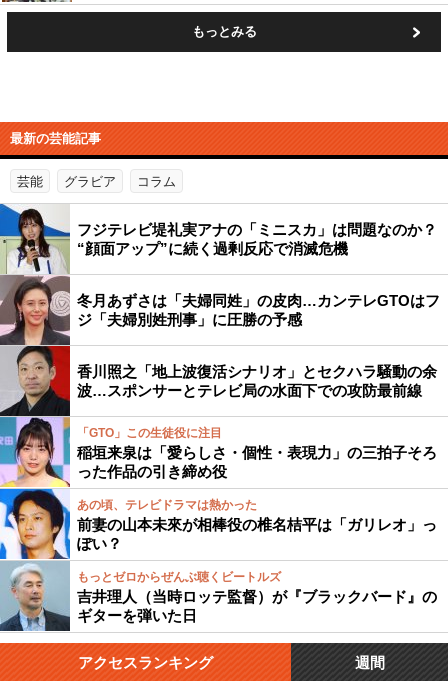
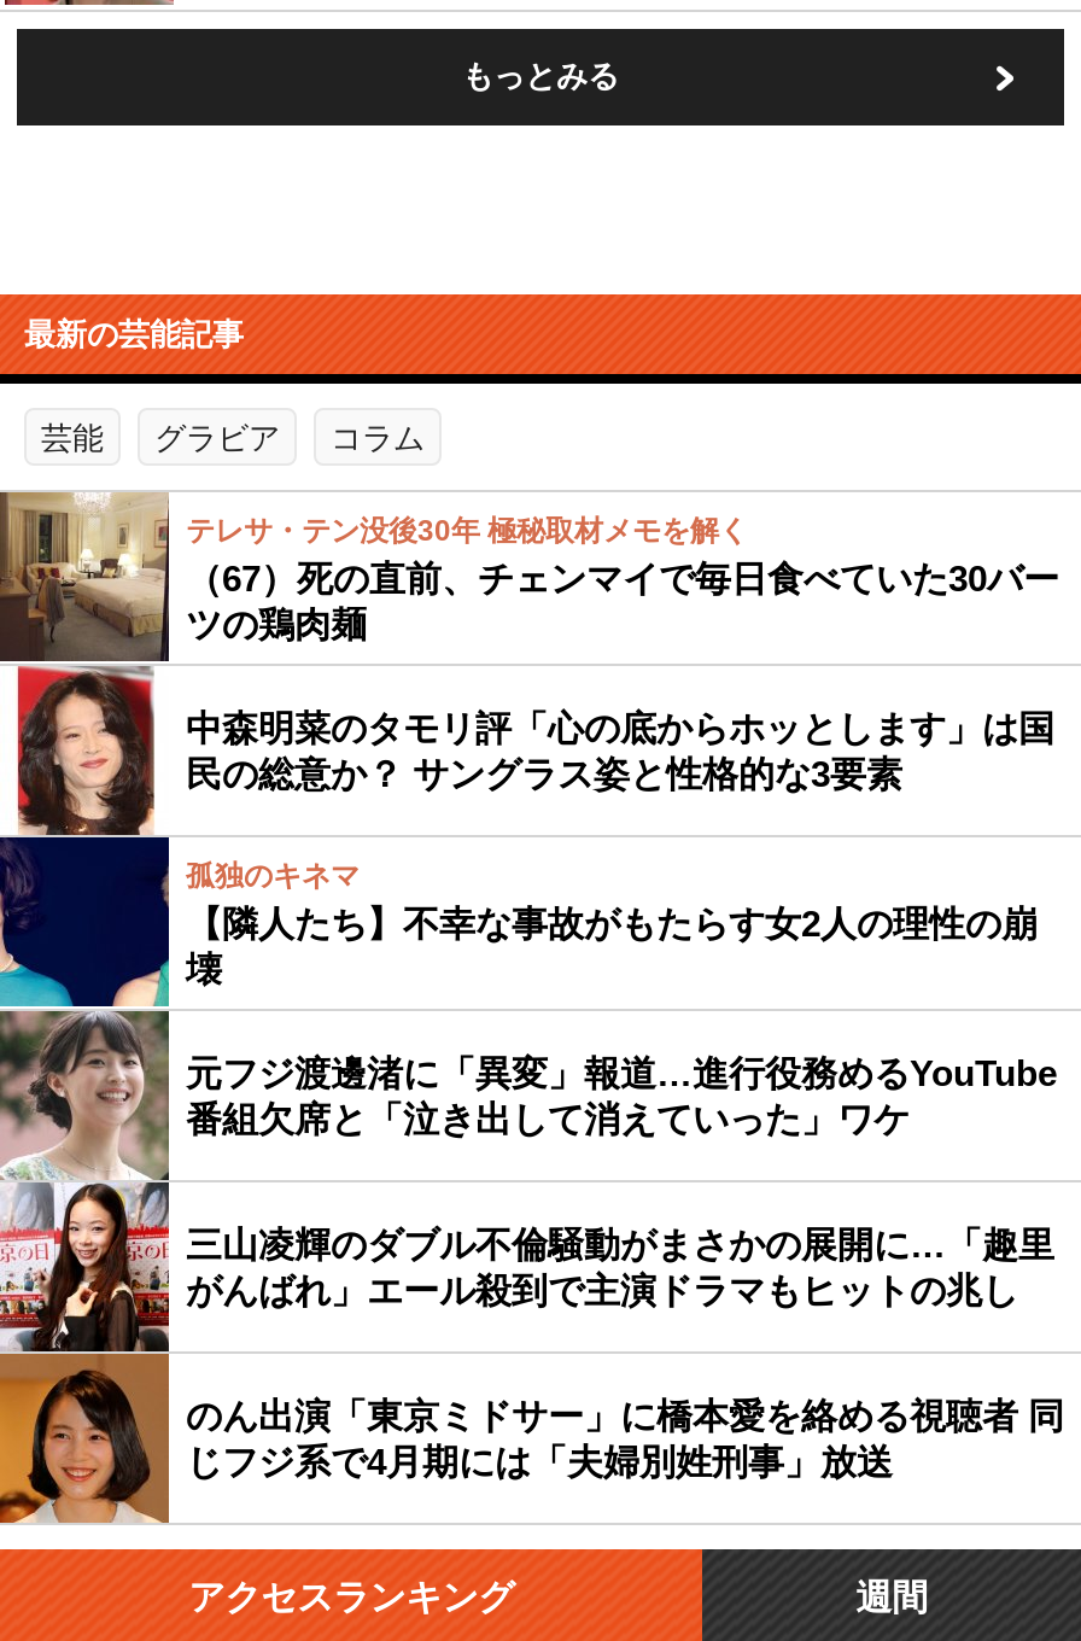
- [image]
- フジテレビ堤礼実アナの「ミニスカ」は問題なのか？
- “顔面アップ”に続く過剰反応で消滅危機
+ [image]
+ テレサ・テン没後30年 極秘取材メモを解く
+ （67）死の直前、チェンマイで毎日食べていた30バー
+ ツの鶏肉麺

- 冬月あずさは「夫婦同姓」の皮肉…カンテレGTOはフ
- ジ「夫婦別姓刑事」に圧勝の予感
+ 中森明菜のタモリ評「心の底からホッとします」は国
+ 民の総意か？ サングラス姿と性格的な3要素

- 香川照之「地上波復活シナリオ」とセクハラ騒動の余
- 波…スポンサーとテレビ局の水面下での攻防最前線
+ 孤独のキネマ
+ 【隣人たち】不幸な事故がもたらす女2人の理性の崩
+ 壊

- 「GTO」この生徒役に注目
- 稲垣来泉は「愛らしさ・個性・表現力」の三拍子そろ
- った作品の引き締め役
+ 元フジ渡邊渚に「異変」報道…進行役務めるYouTube
+ 番組欠席と「泣き出して消えていった」ワケ

- あの頃、テレビドラマは熱かった
- 前妻の山本未來が相棒役の椎名桔平は「ガリレオ」っ
- ぽい？
+ 三山凌輝のダブル不倫騒動がまさかの展開に…「趣里
+ がんばれ」エール殺到で主演ドラマもヒットの兆し

- もっとゼロからぜんぶ聴くビートルズ
- 吉井理人（当時ロッテ監督）が『ブラックバード』の
- ギターを弾いた日
+ のん出演「東京ミドサー」に橋本愛を絡める視聴者 同
+ じフジ系で4月期には「夫婦別姓刑事」放送
